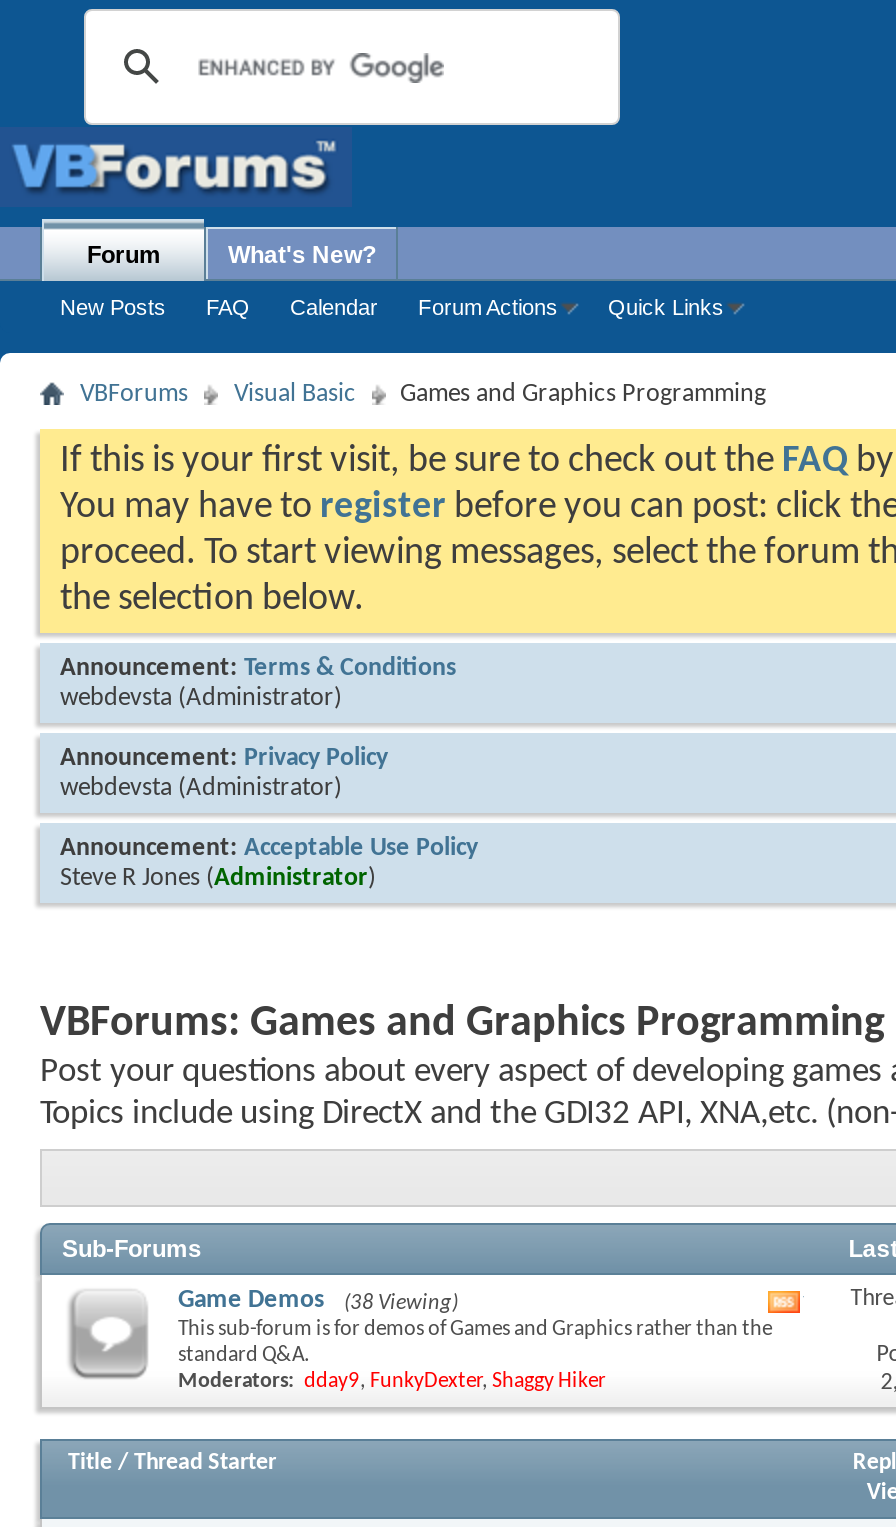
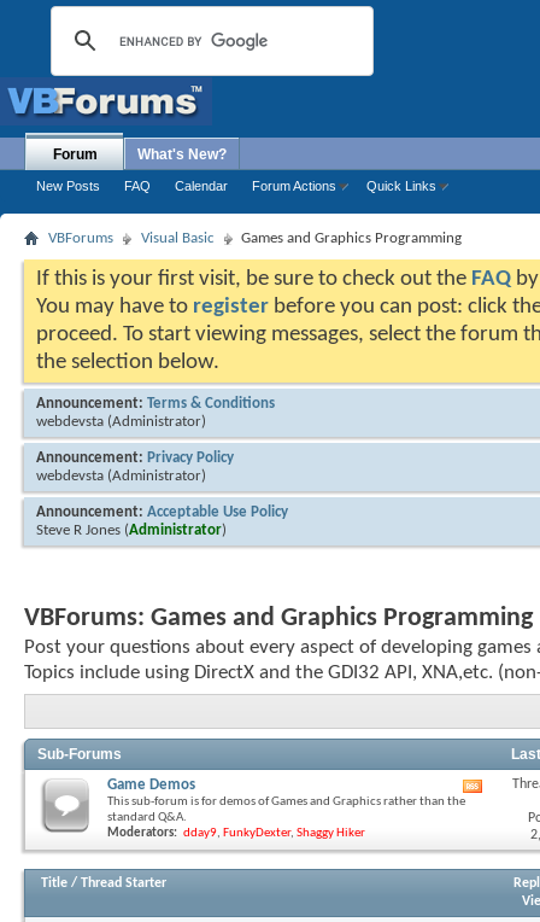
- (38 Viewing)
